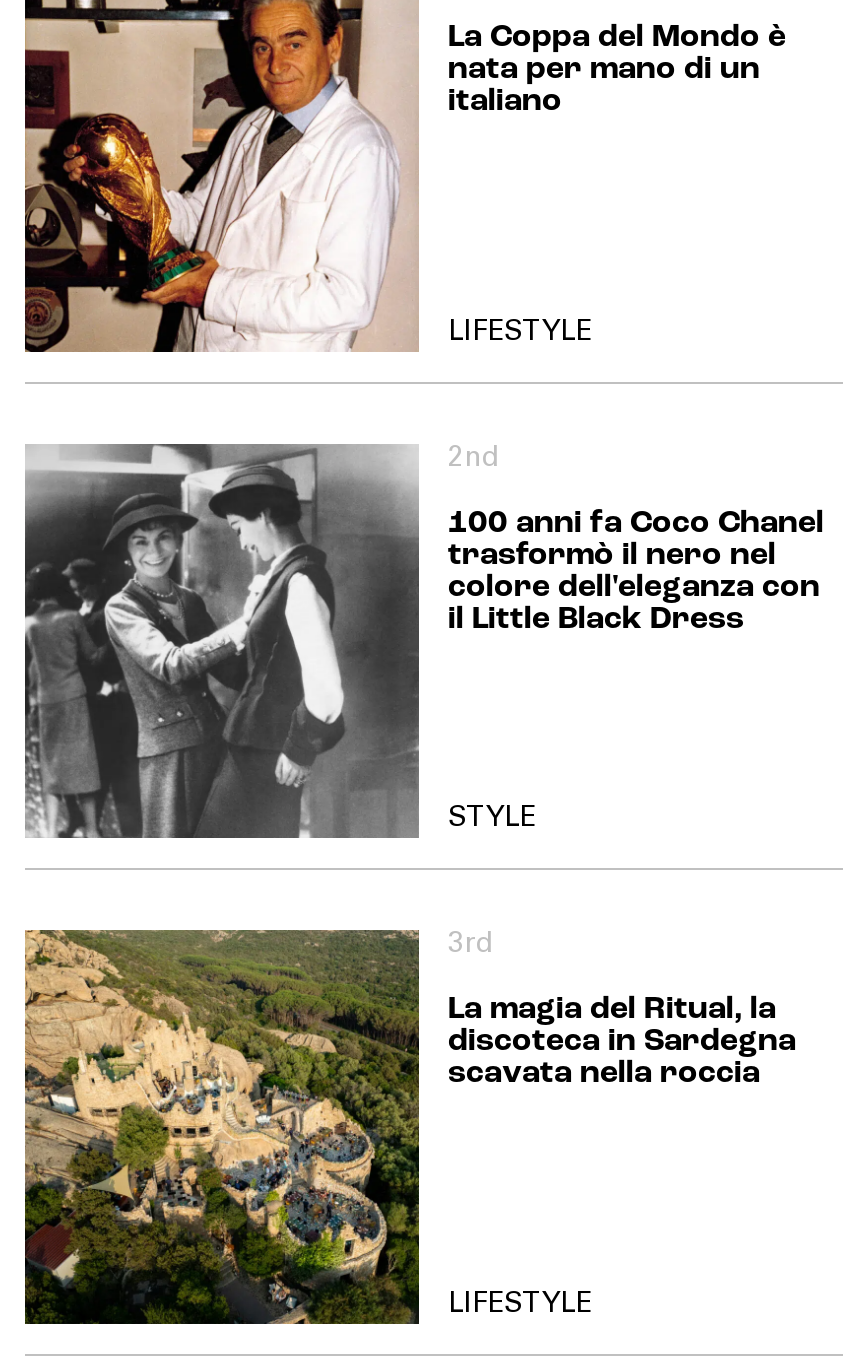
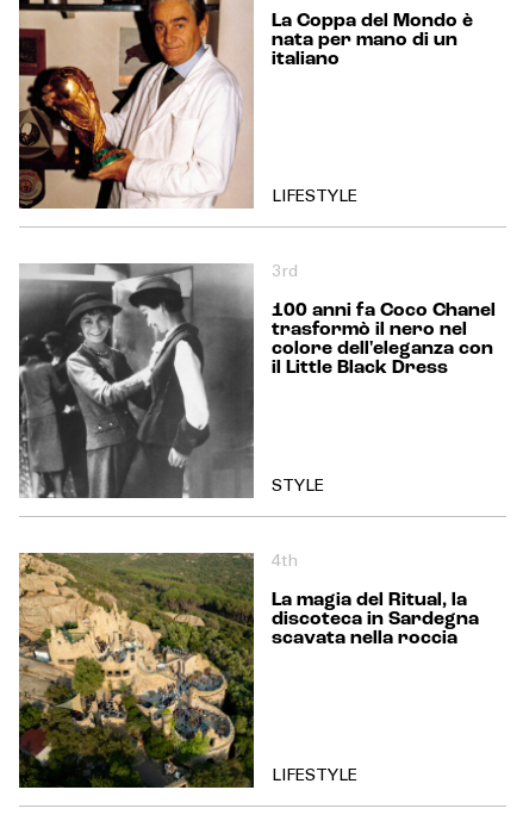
- 2nd
+ 3rd

- 3rd
+ 4th
